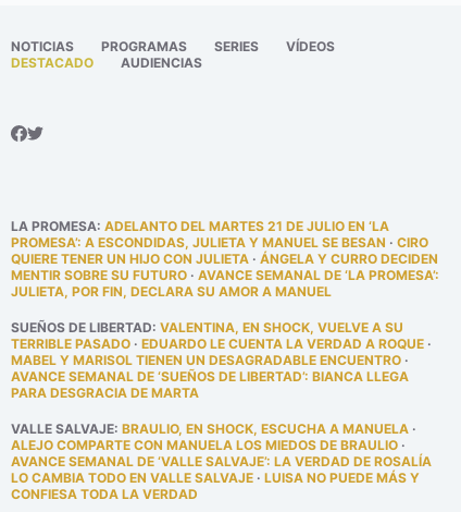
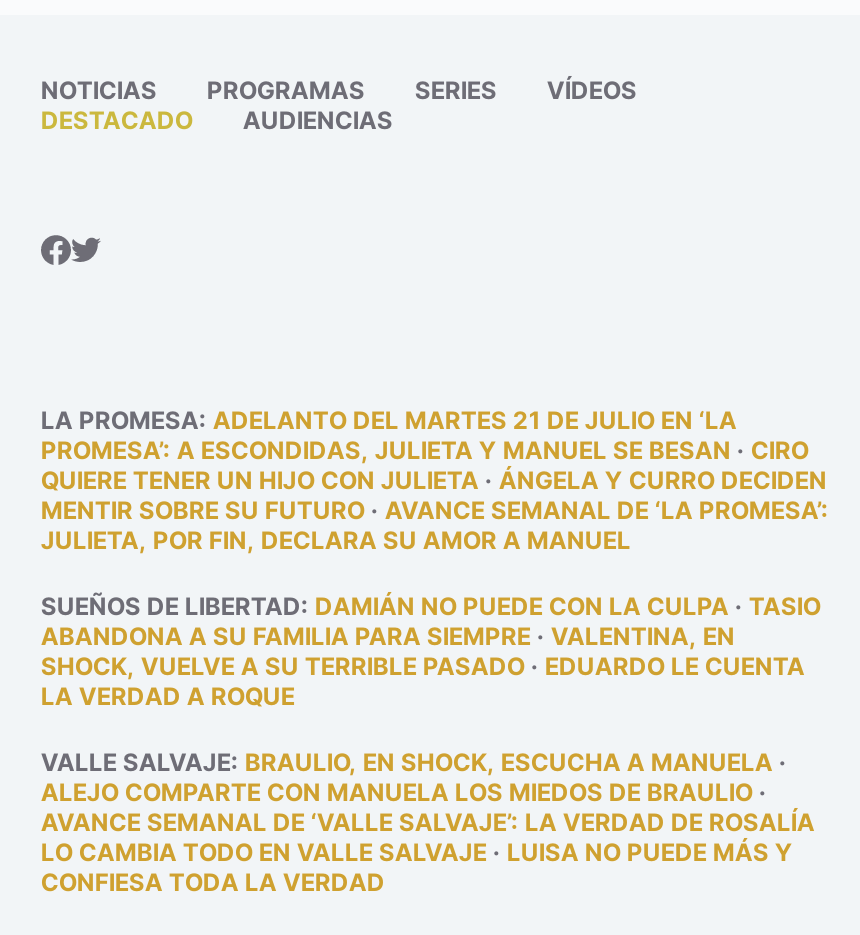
- SUEÑOS DE LIBERTAD: VALENTINA, EN SHOCK, VUELVE A SU
- TERRIBLE PASADO · EDUARDO LE CUENTA LA VERDAD A ROQUE ·
- MABEL Y MARISOL TIENEN UN DESAGRADABLE ENCUENTRO ·
- AVANCE SEMANAL DE ‘SUEÑOS DE LIBERTAD’: BIANCA LLEGA
- PARA DESGRACIA DE MARTA
+ SUEÑOS DE LIBERTAD: DAMIÁN NO PUEDE CON LA CULPA · TASIO
+ ABANDONA A SU FAMILIA PARA SIEMPRE · VALENTINA, EN
+ SHOCK, VUELVE A SU TERRIBLE PASADO · EDUARDO LE CUENTA
+ LA VERDAD A ROQUE
